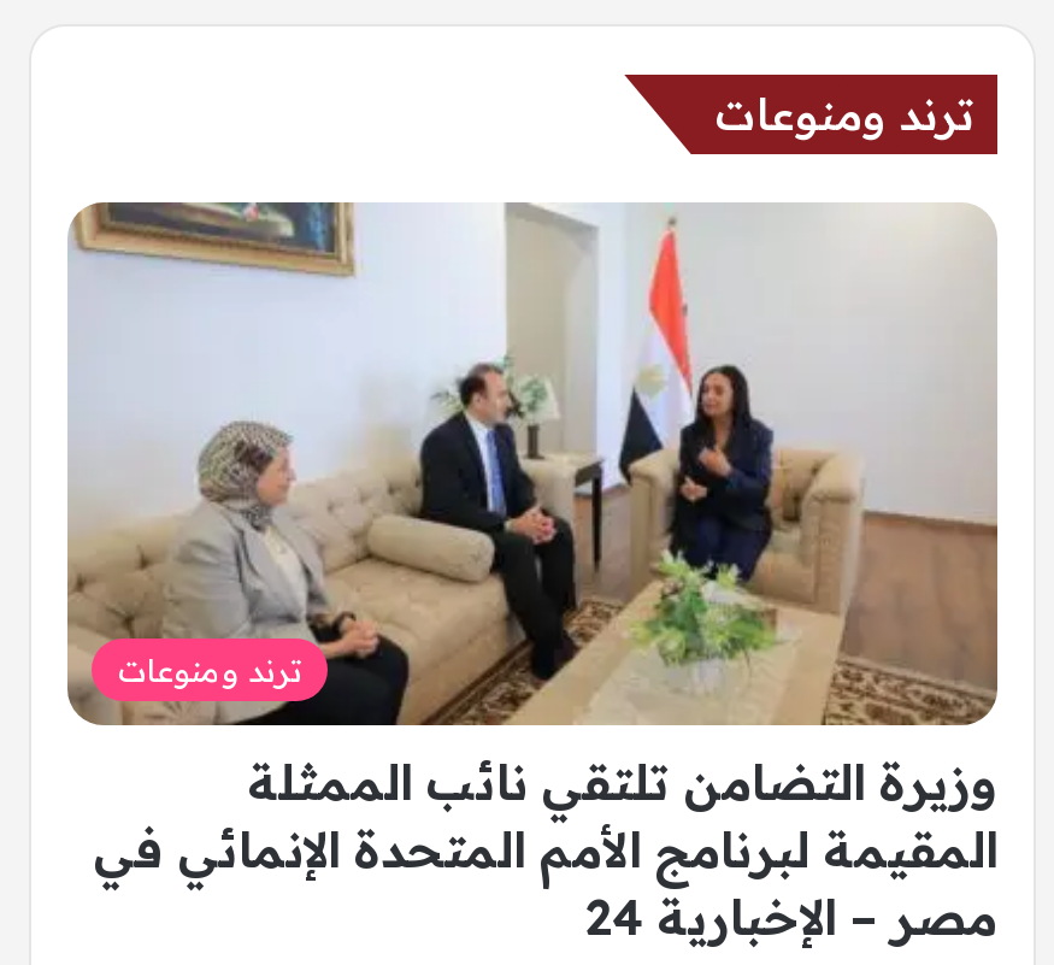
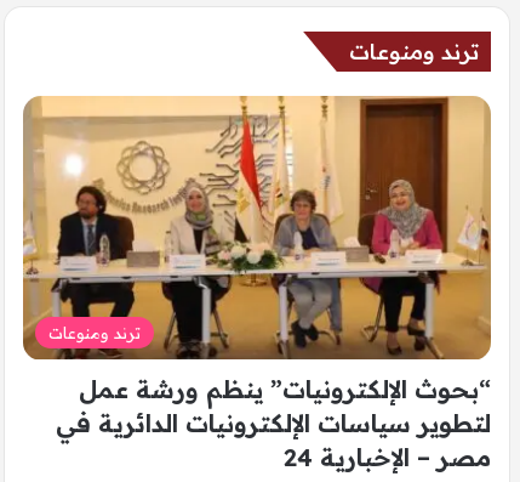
- [image]
- وزيرة التضامن تلتقي نائب الممثلة
- المقيمة لبرنامج الأمم المتحدة الإنمائي في
+ [image]
+ “بحوث الإلكترونيات” ينظم ورشة عمل
+ لتطوير سياسات الإلكترونيات الدائرية في
